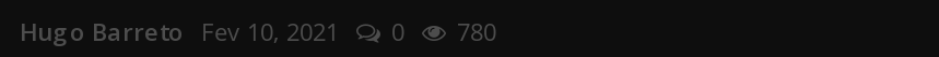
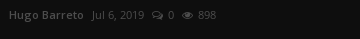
- Hugo Barreto Fev 10, 2021
+ Hugo Barreto Jul 6, 2019

- 780
+ 898
